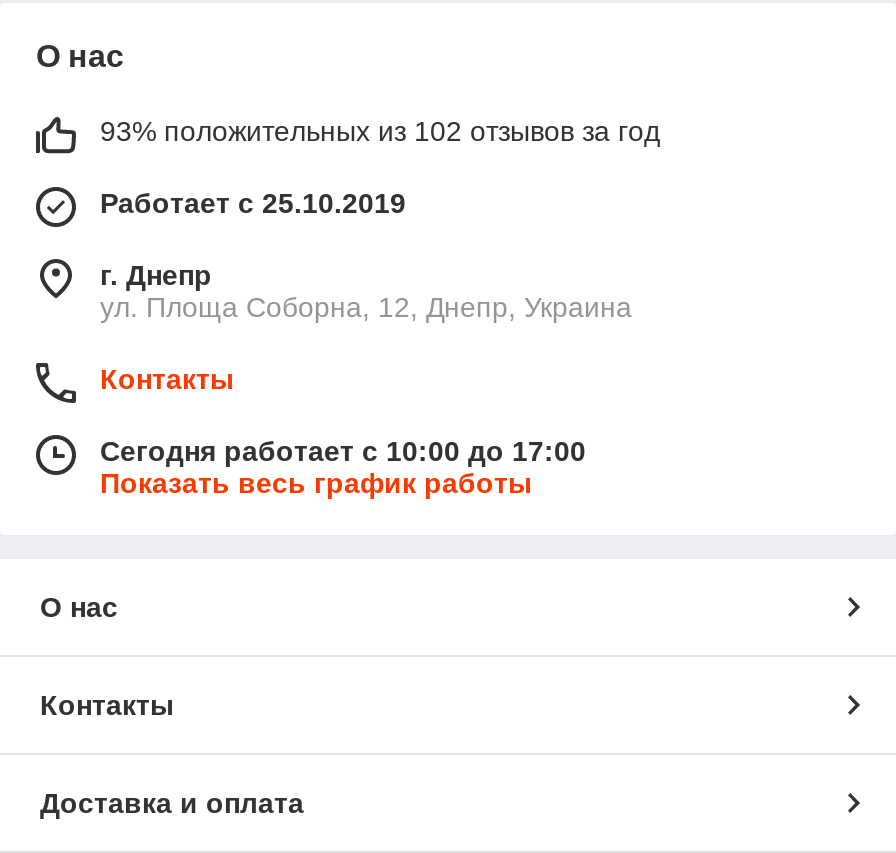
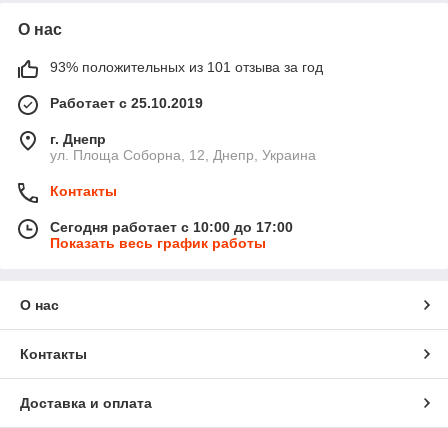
- 93% положительных из 102 отзывов за год
+ 93% положительных из 101 отзыва за год
